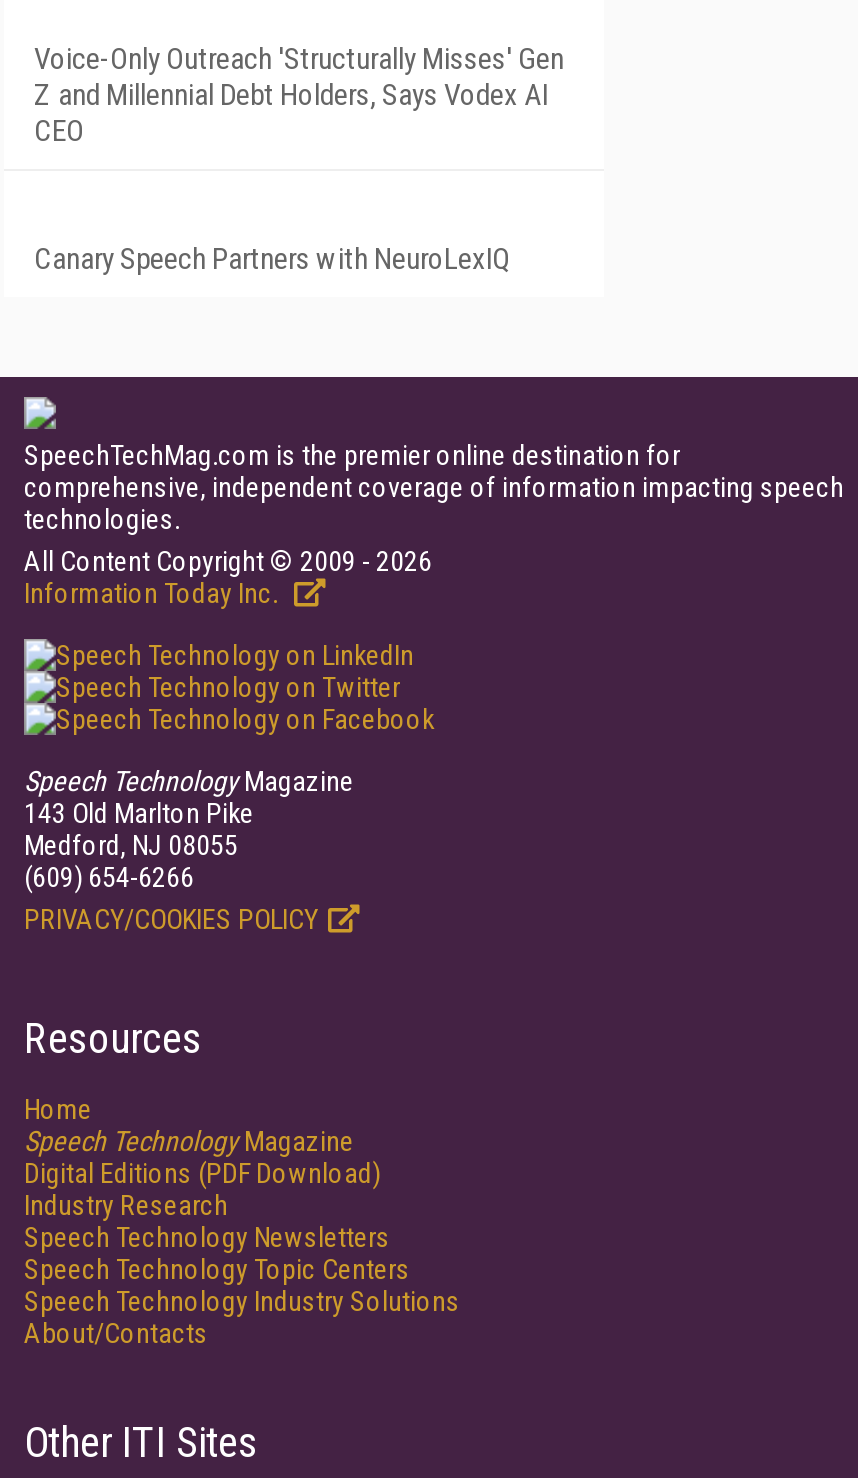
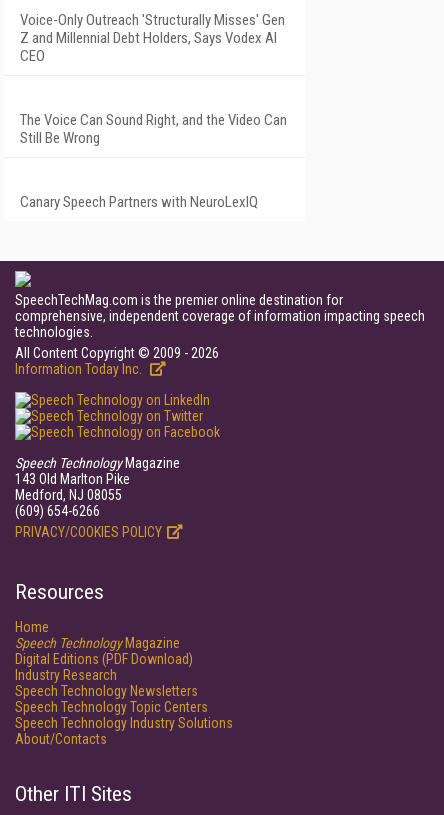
+ The Voice Can Sound Right, and the Video Can
+ Still Be Wrong
